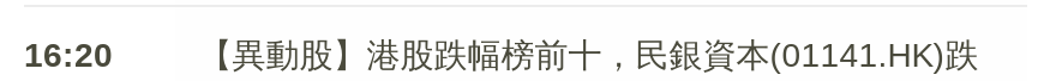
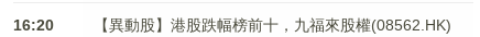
- 【異動股】港股跌幅榜前十，民銀資本(01141.HK)跌
+ 【異動股】港股跌幅榜前十，九福來股權(08562.HK)
